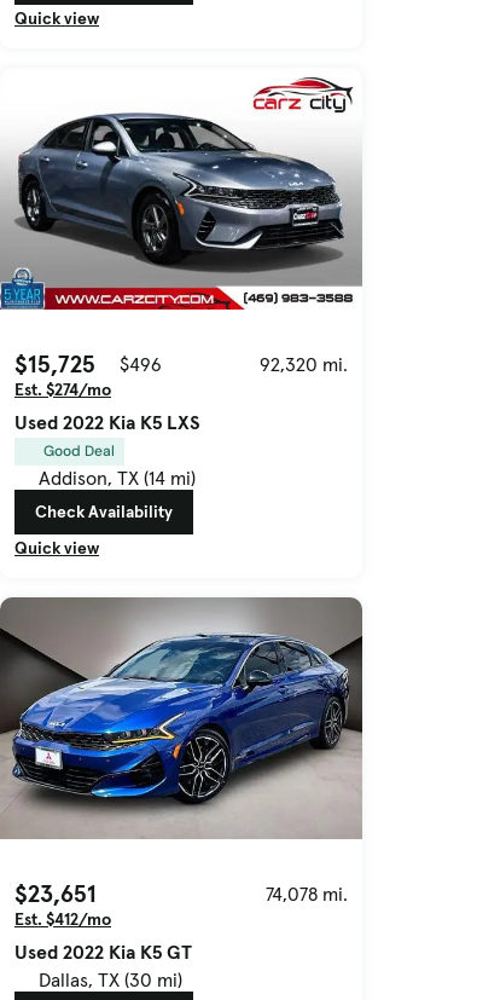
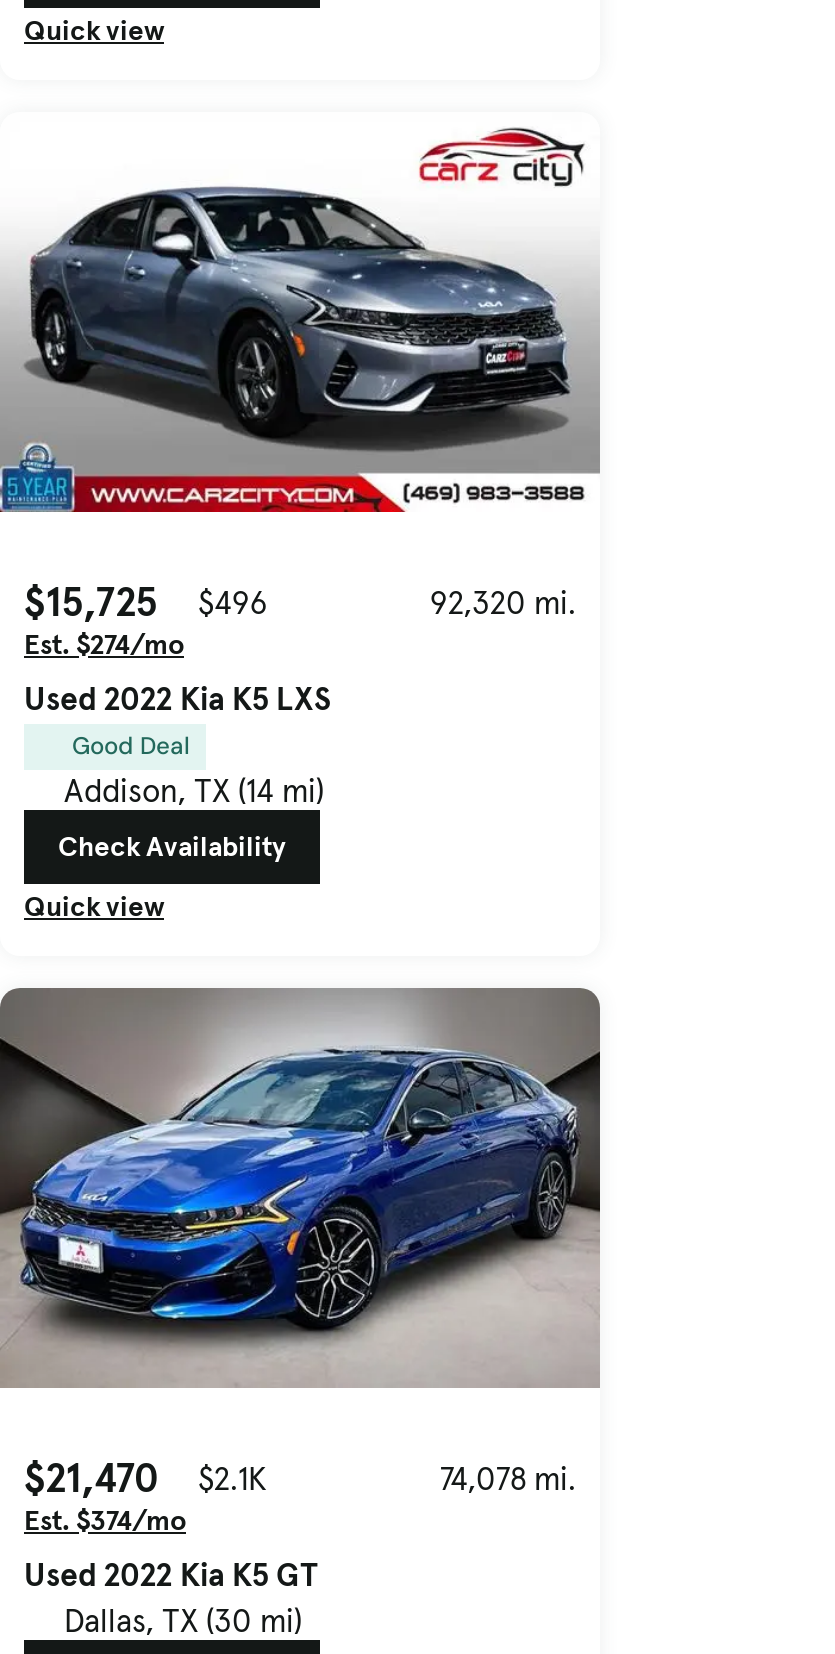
- $23,651
+ $21,470
+ $2.1K

- Est. $412/mo
+ Est. $374/mo
